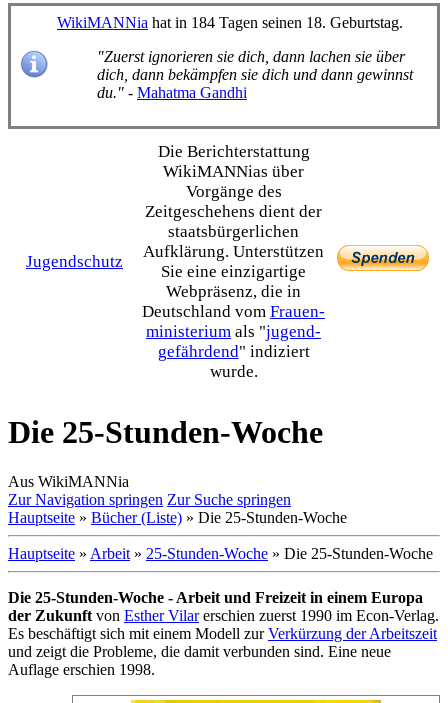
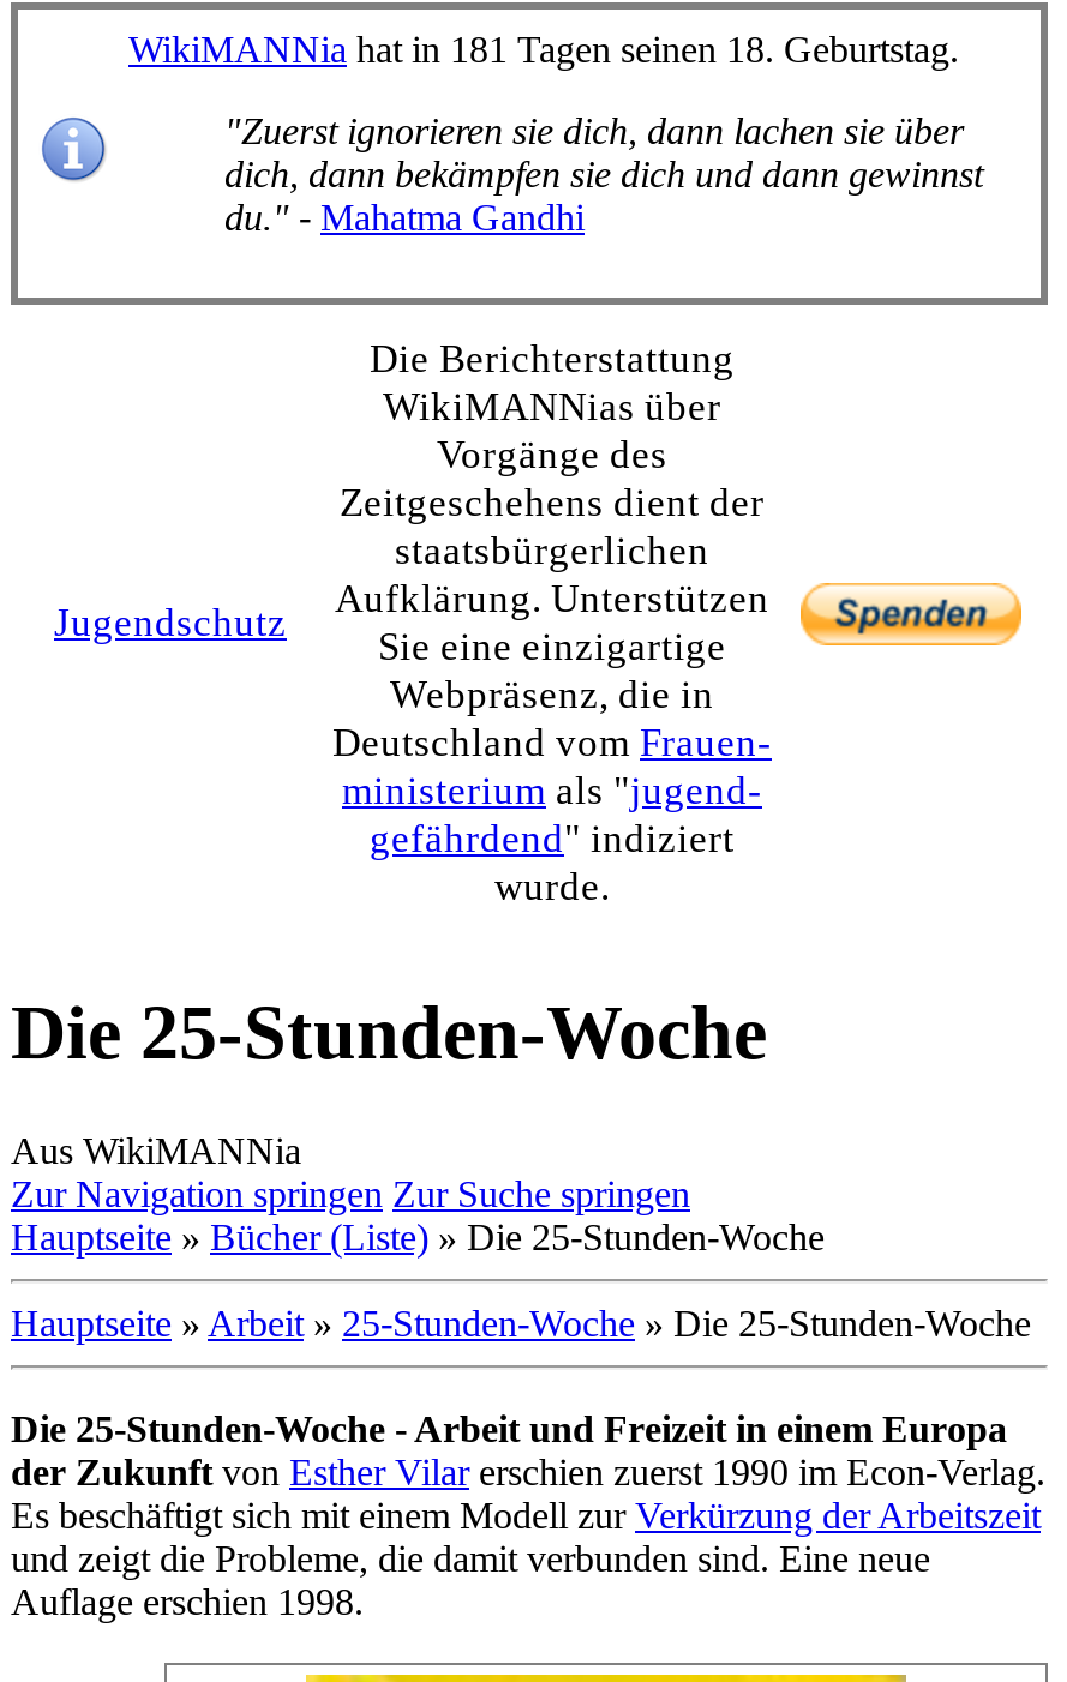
- WikiMANNia hat in 184 Tagen seinen 18. Geburtstag.
+ WikiMANNia hat in 181 Tagen seinen 18. Geburtstag.
